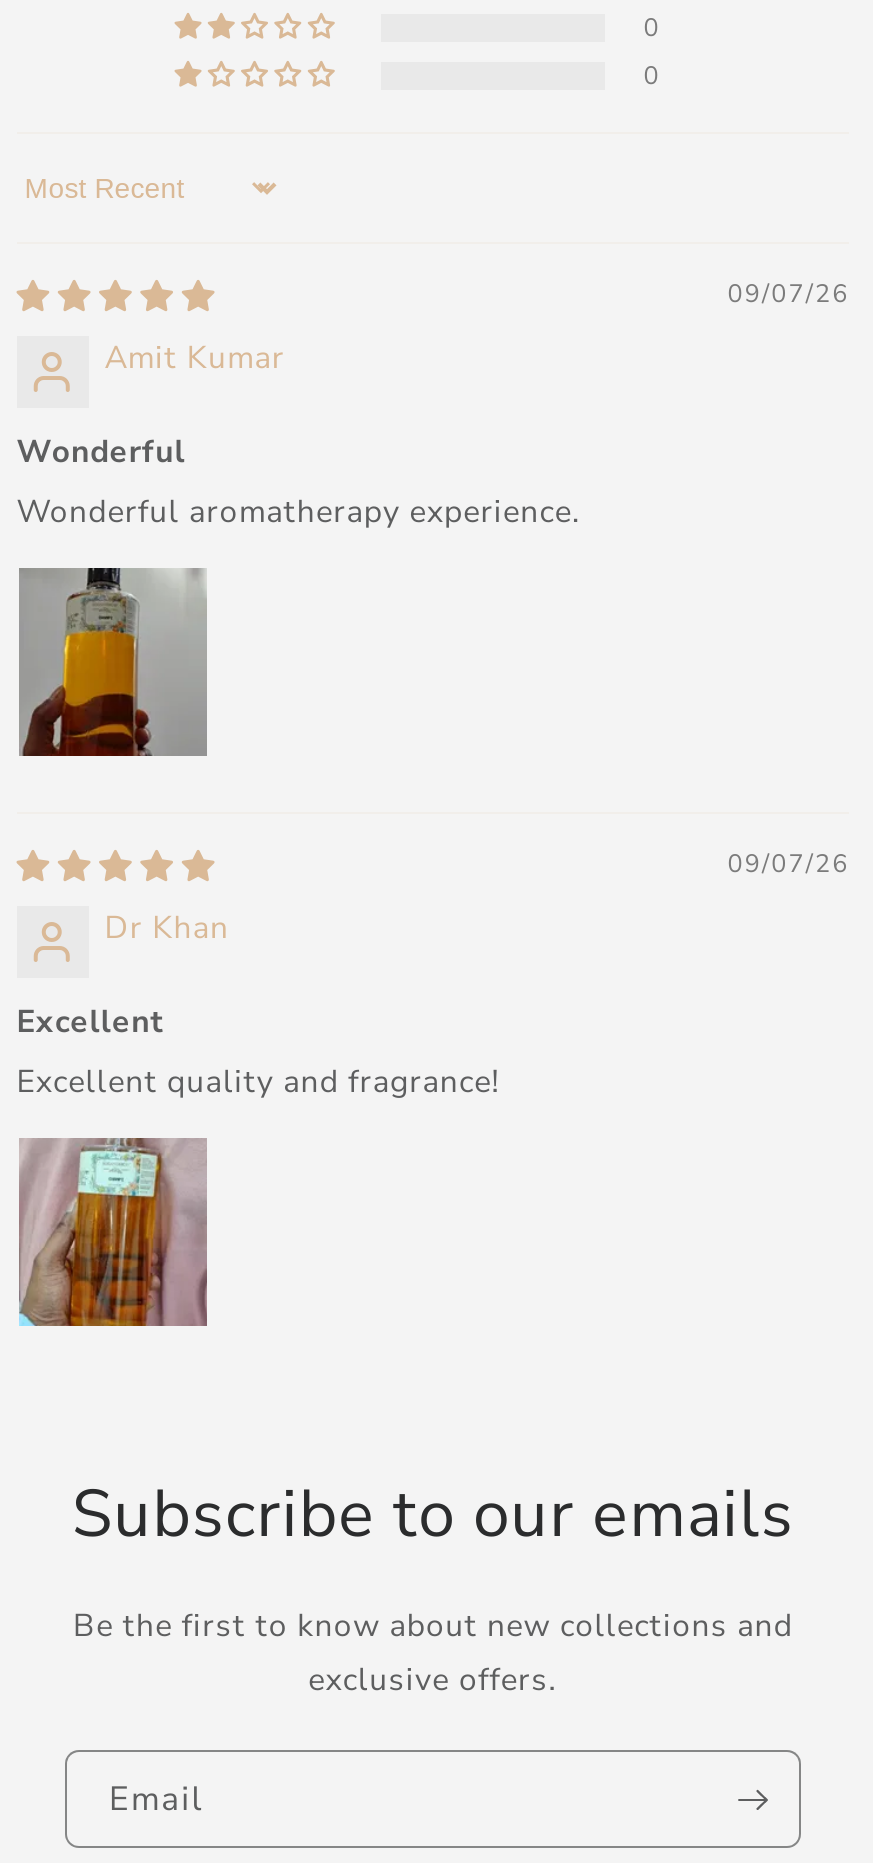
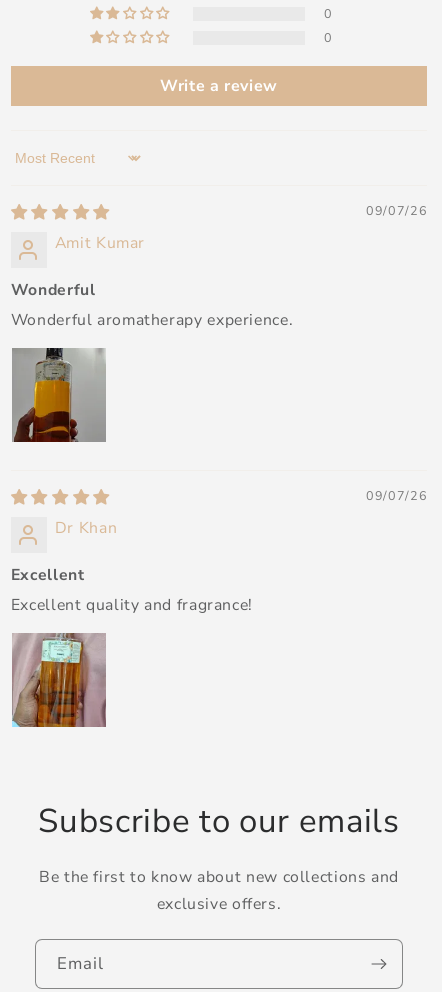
+ Write a review
